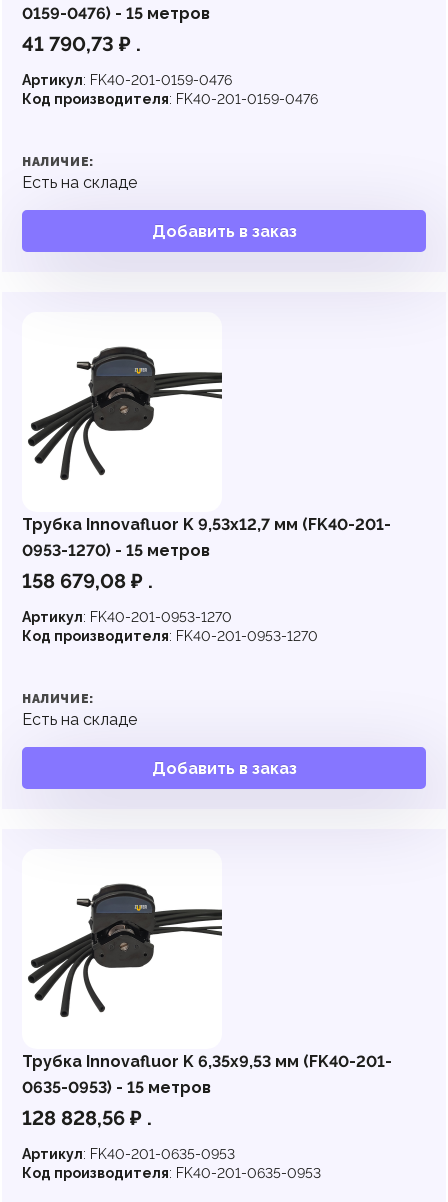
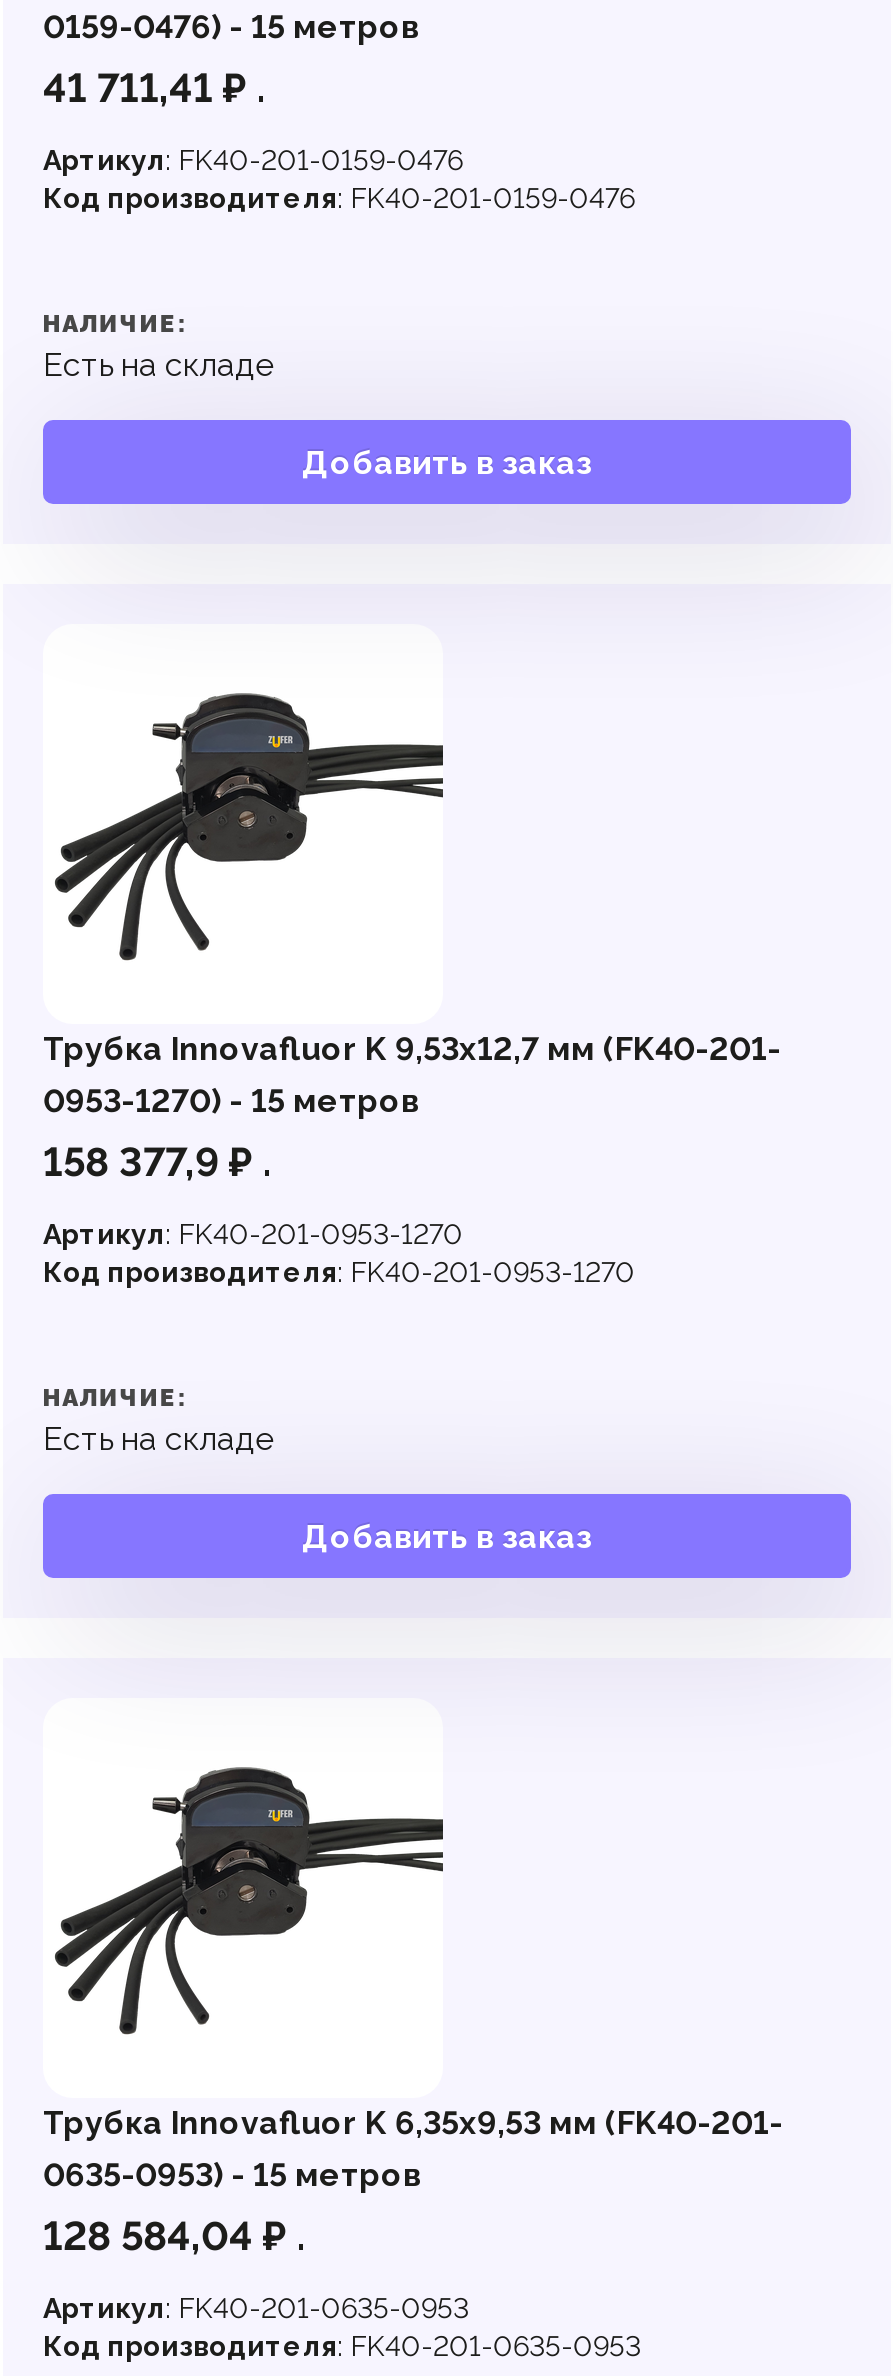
- 41 790,73 ₽.
+ 41 711,41 ₽.

- 158 679,08 ₽.
+ 158 377,9 ₽.

- 128 828,56 ₽.
+ 128 584,04 ₽.
